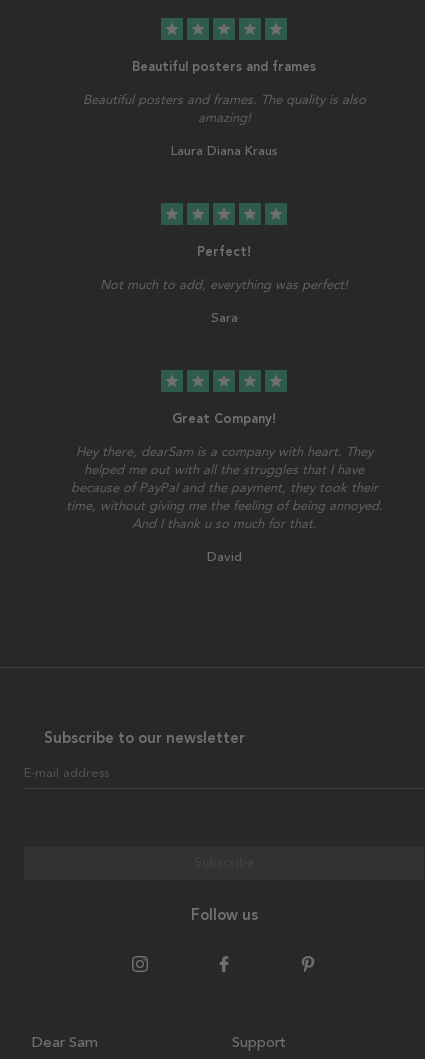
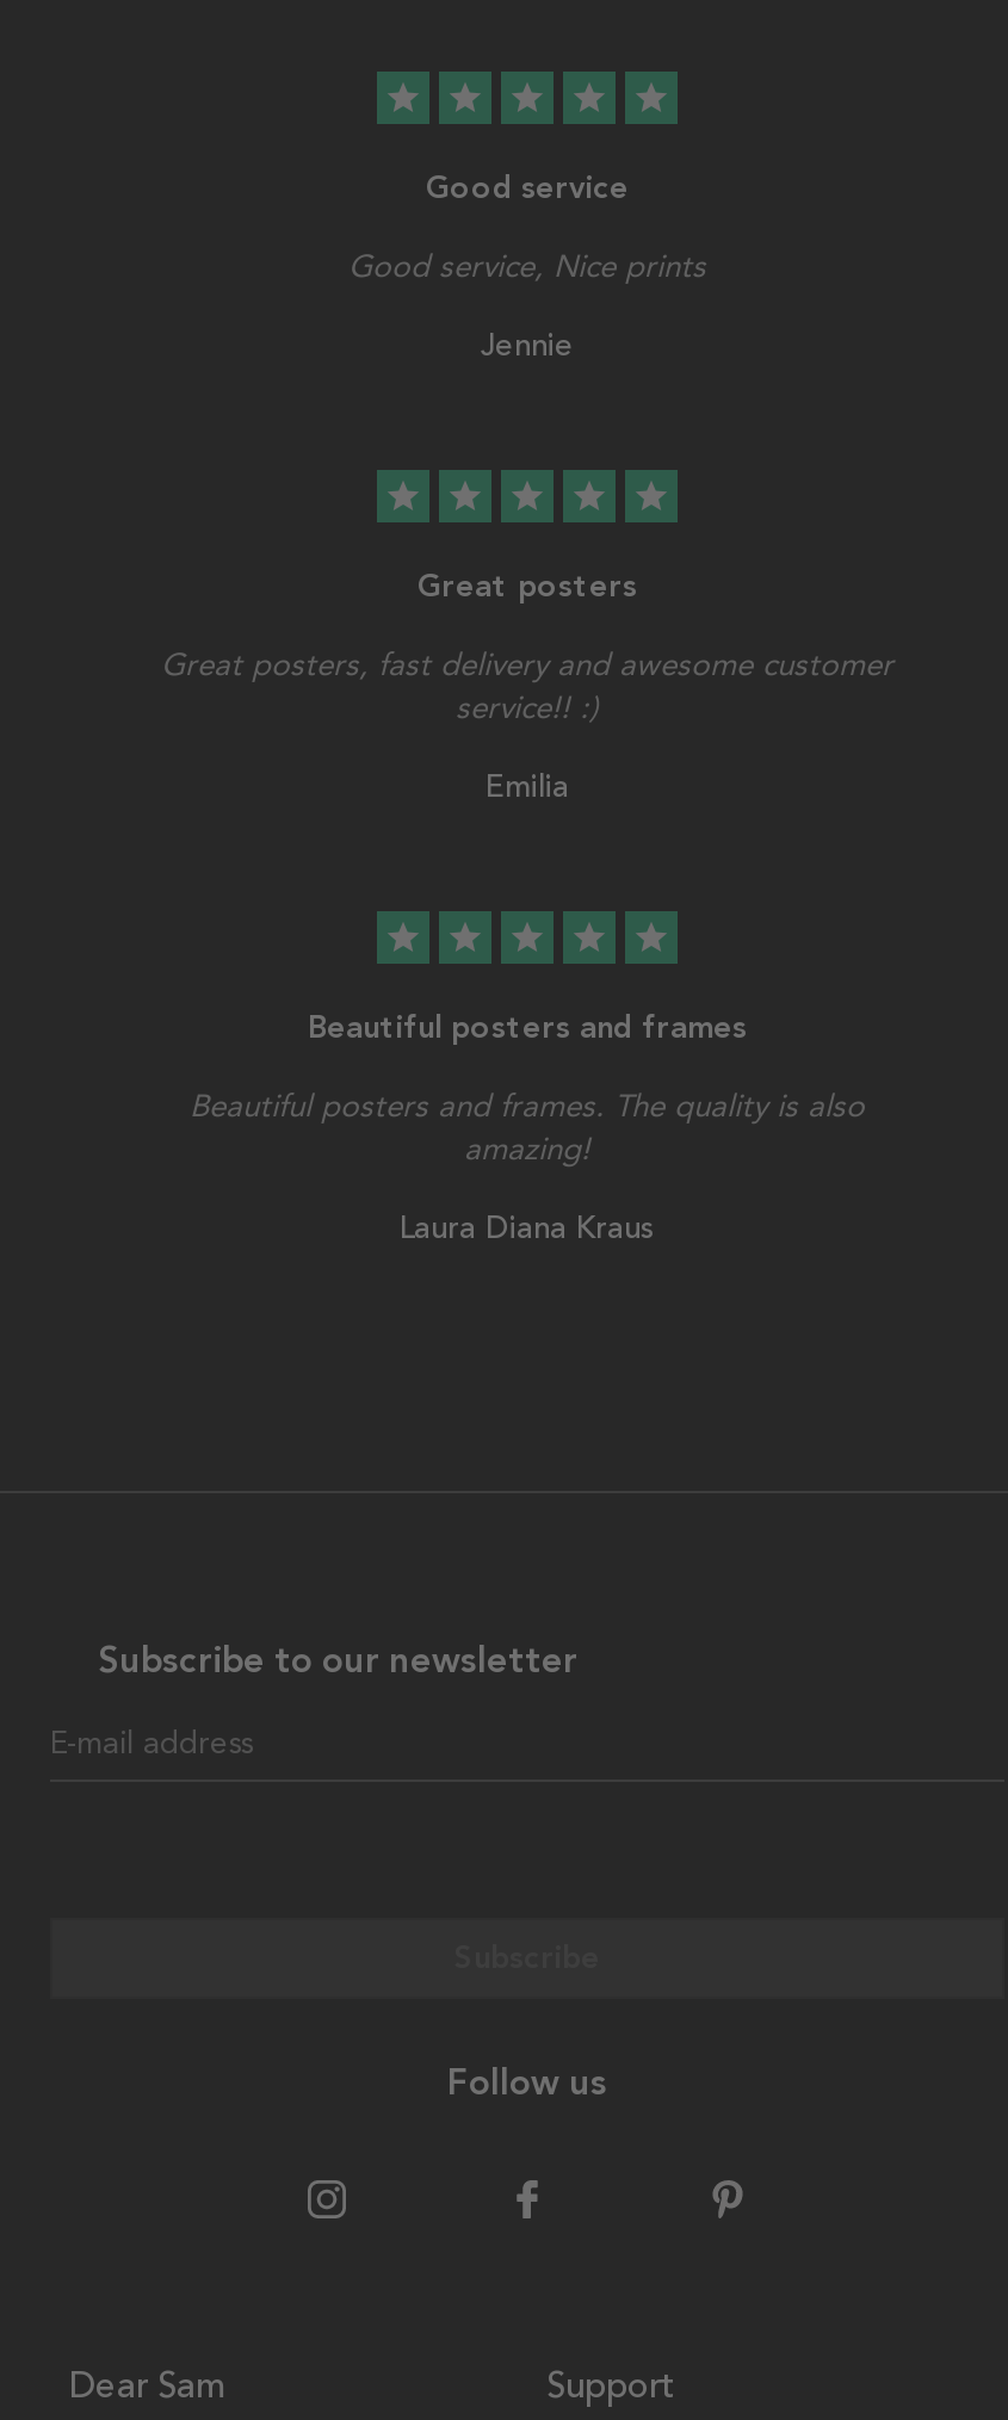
+ Good service, Nice prints

+ Good service

+ Jennie

moved down: Beautiful posters and frames

moved down: Beautiful posters and frames. The quality is also | amazing!

moved down: Laura Diana Kraus

- Perfect!
+ Great posters

- Not much to add, everything was perfect!
+ Great posters, fast delivery and awesome customer
+ service!! :)

- Sara
+ Emilia

- Great Company!

- Hey there, dearSam is a company with heart. They
- helped me out with all the struggles that I have
- because of PayPal and the payment, they took their
- time, without giving me the feeling of being annoyed.
- And I thank u so much for that.

- David
